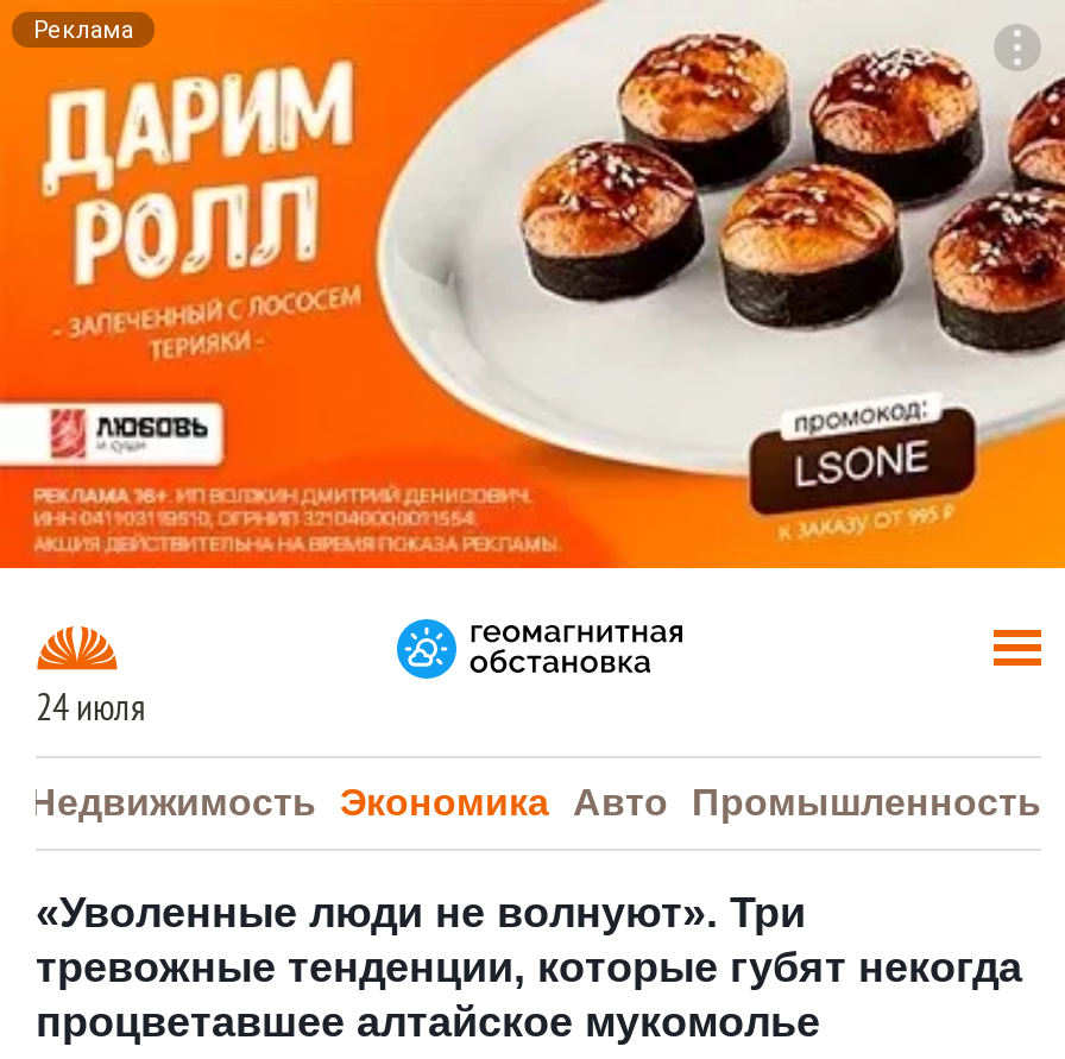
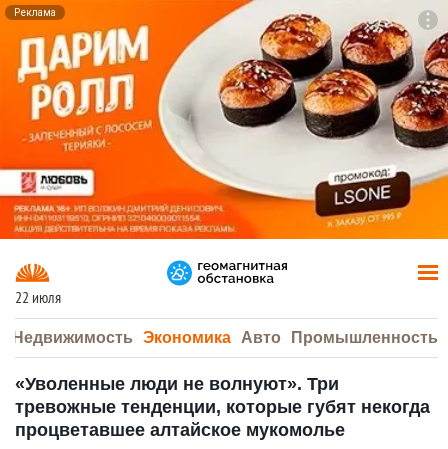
- 24 июля
+ 22 июля
